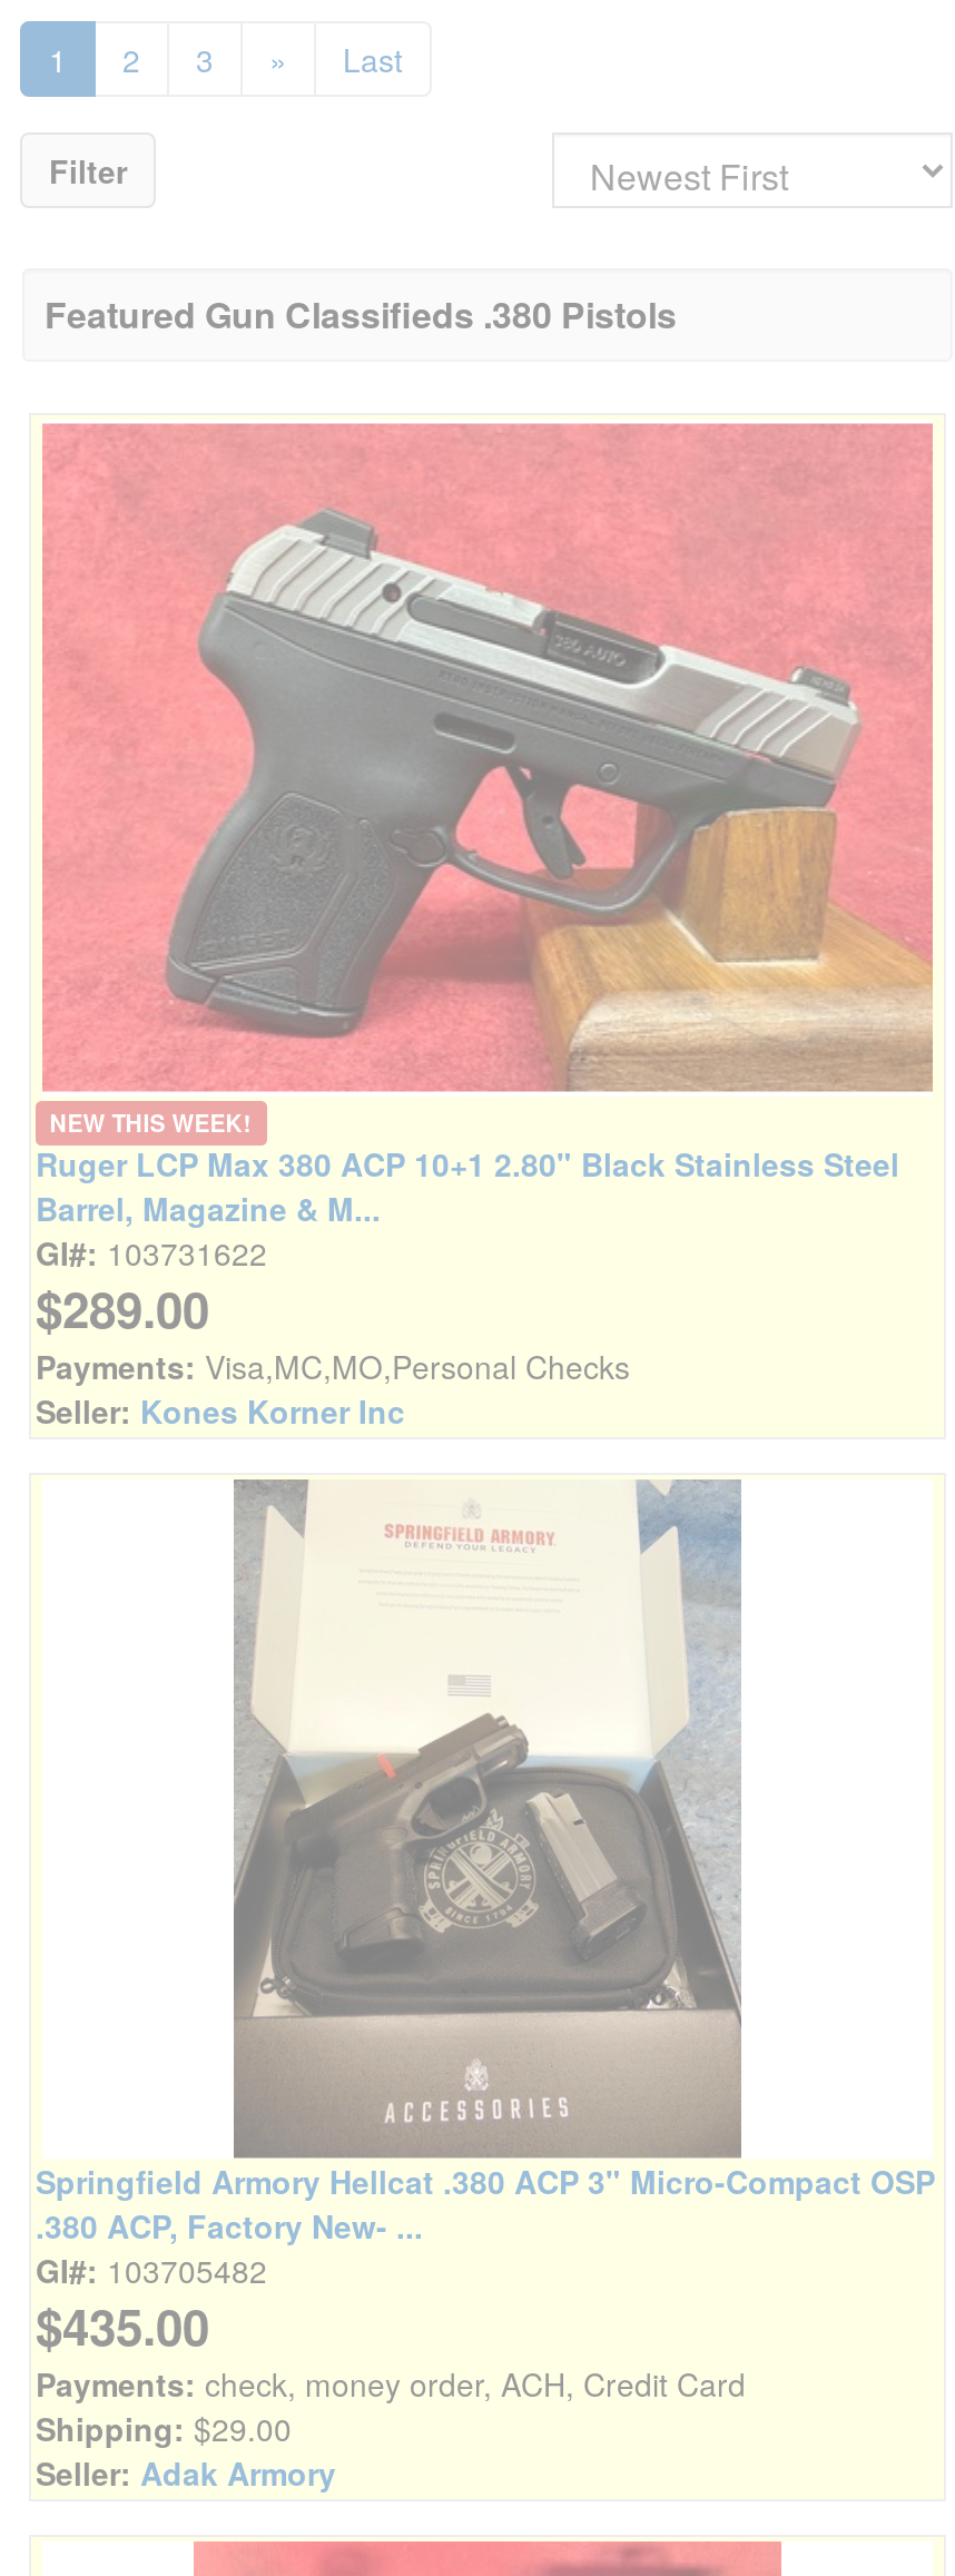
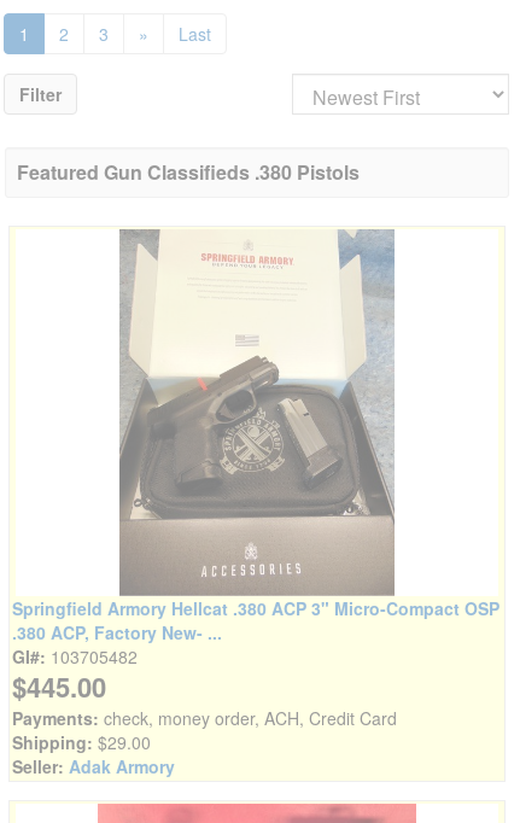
- [image]
- NEW THIS WEEK!
- Ruger LCP Max 380 ACP 10+1 2.80" Black Stainless Steel
- Barrel, Magazine & M...
- GI#: 103731622
- $289.00
- Payments: Visa,MC,MO,Personal Checks
- Seller: Kones Korner Inc

- $435.00
+ $445.00
